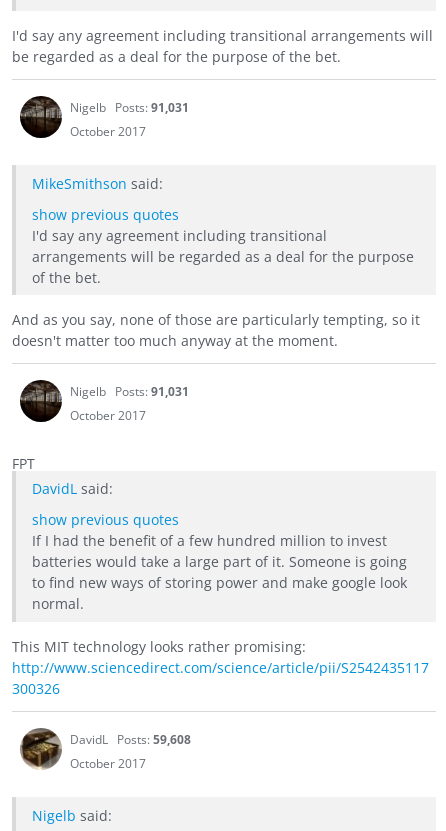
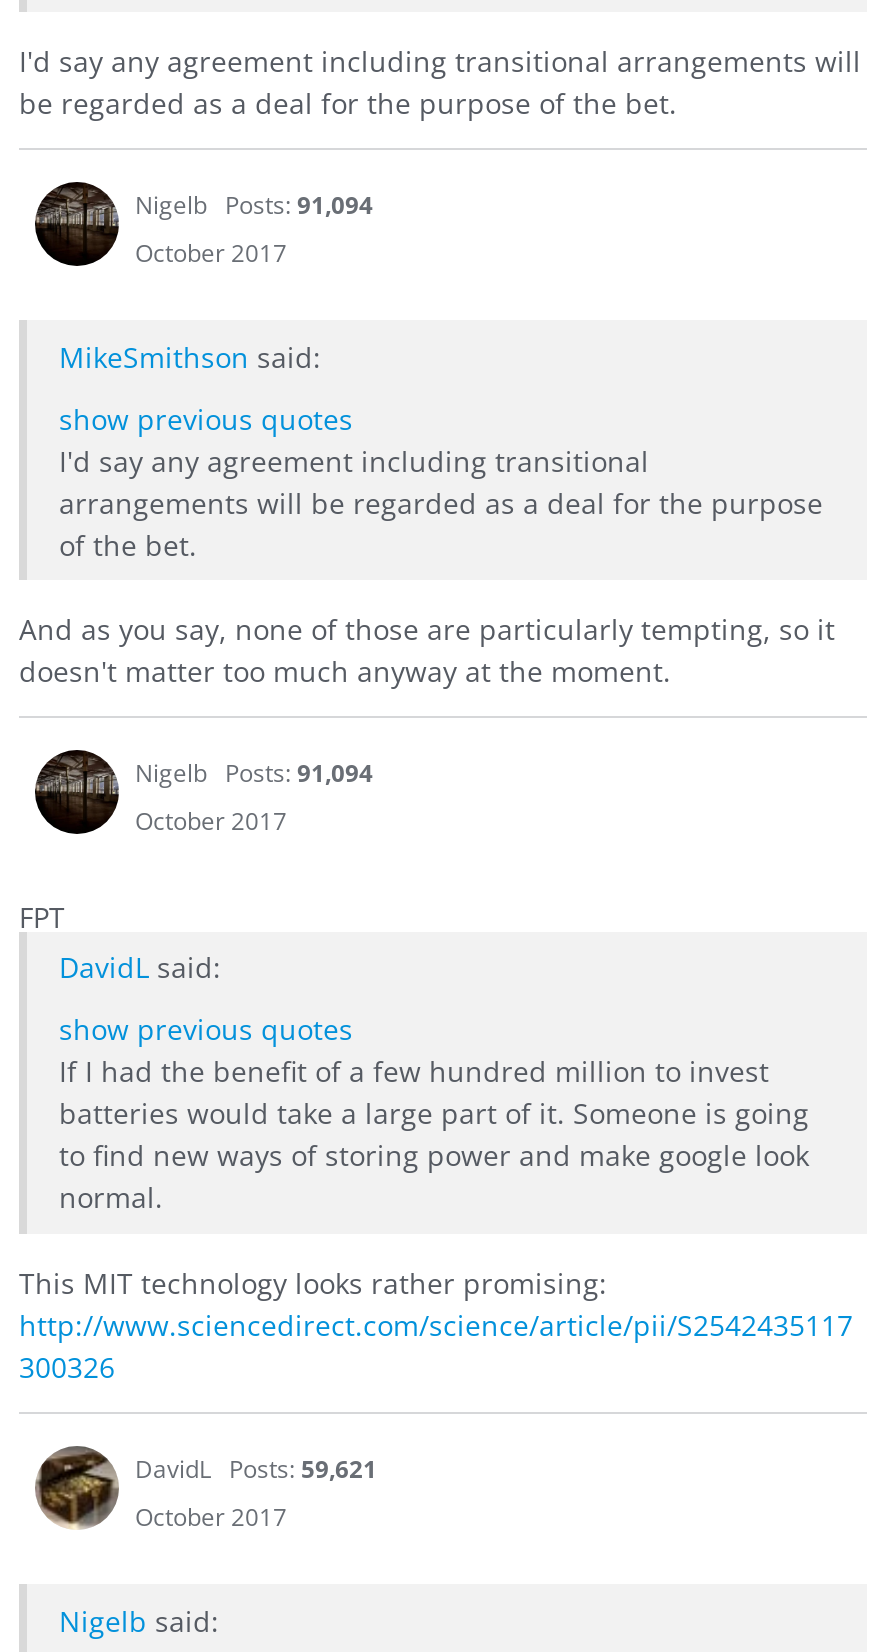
- Nigelb Posts: 91,031
+ Nigelb Posts: 91,094

- Nigelb Posts: 91,031
+ Nigelb Posts: 91,094

- DavidL Posts: 59,608
+ DavidL Posts: 59,621
